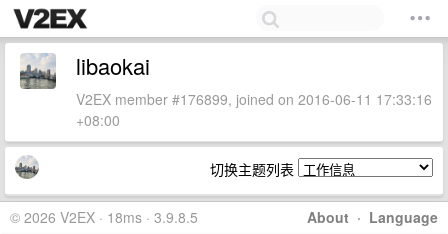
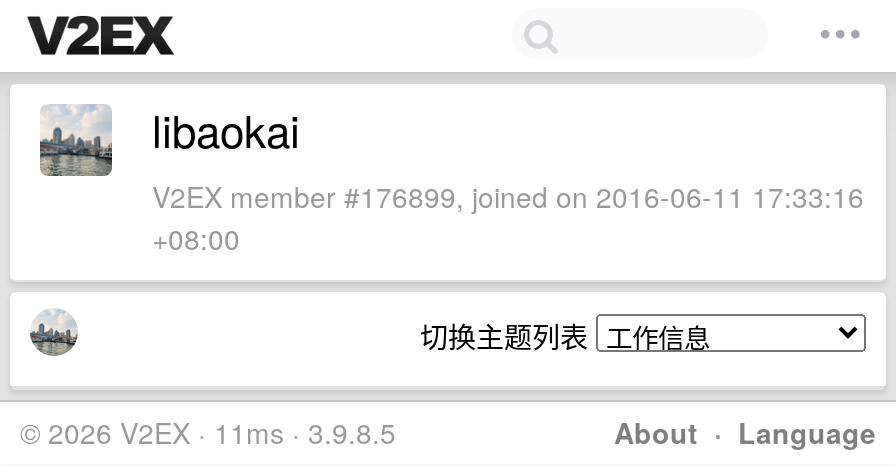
- © 2026 V2EX · 18ms · 3.9.8.5
+ © 2026 V2EX · 11ms · 3.9.8.5
